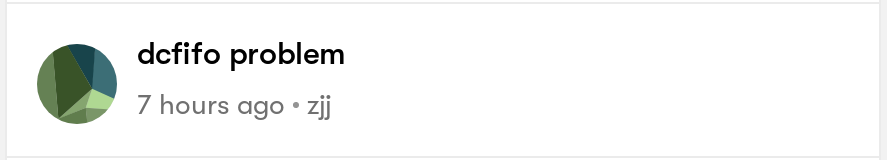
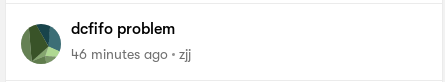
- 7 hours ago
+ 46 minutes ago
